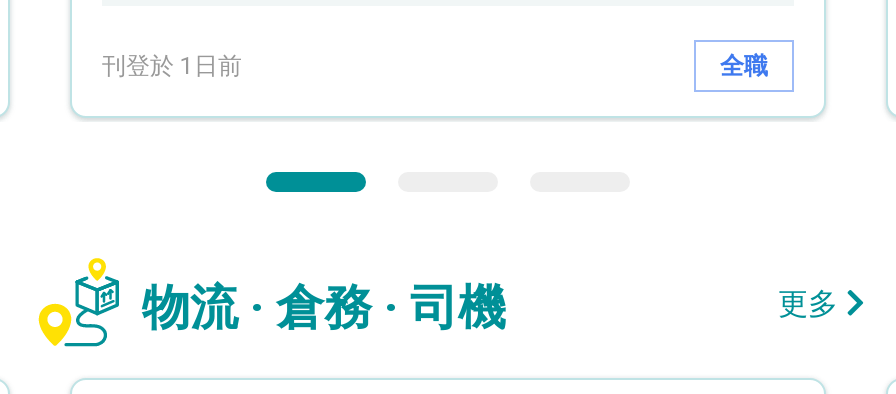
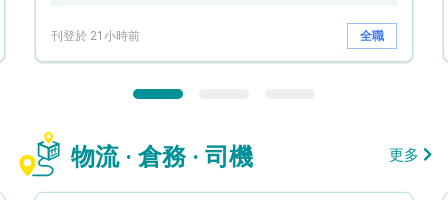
- 刊登於 1日前
+ 刊登於 21小時前
